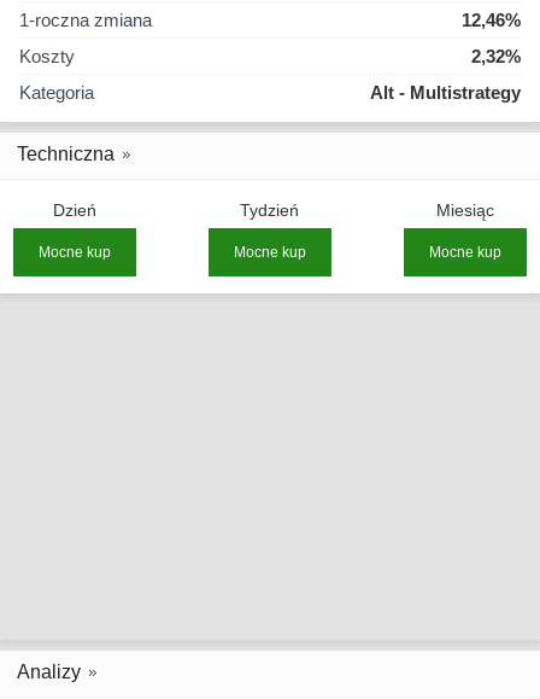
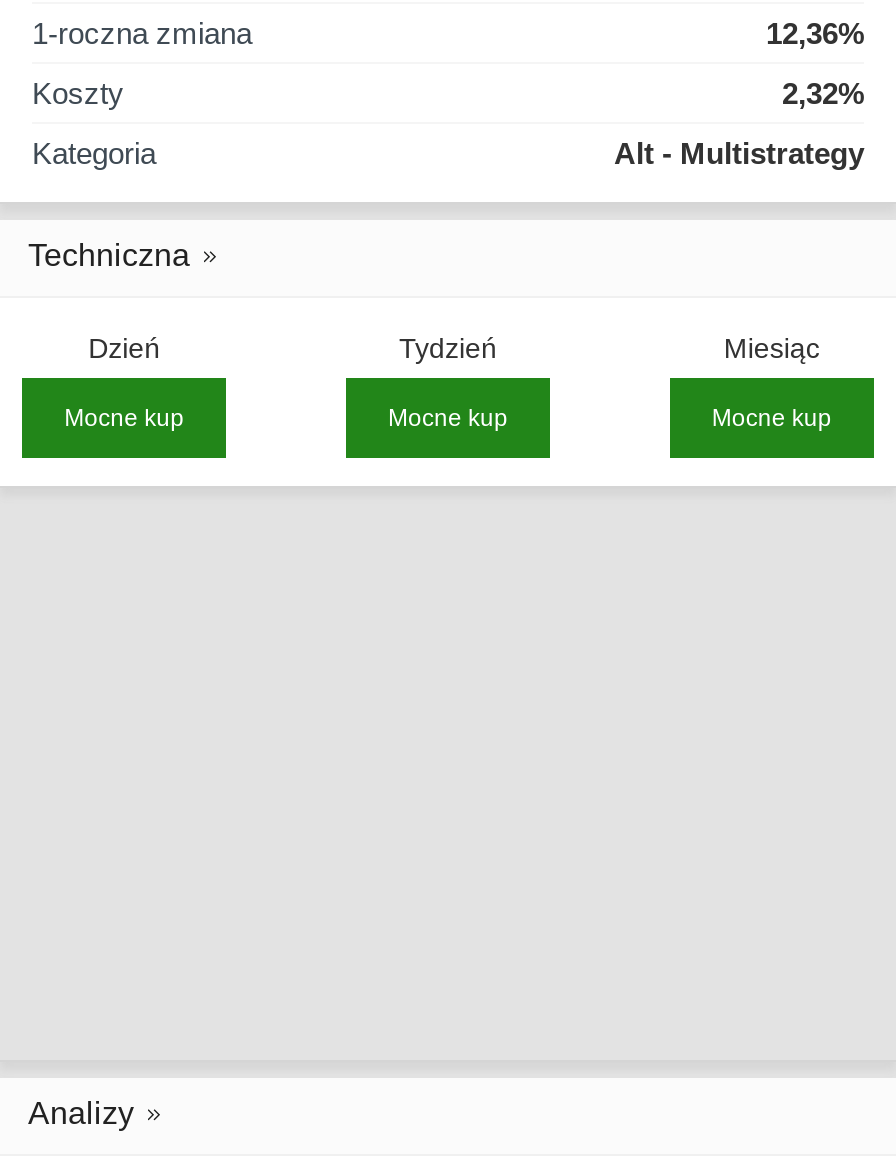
- 12,46%
+ 12,36%
